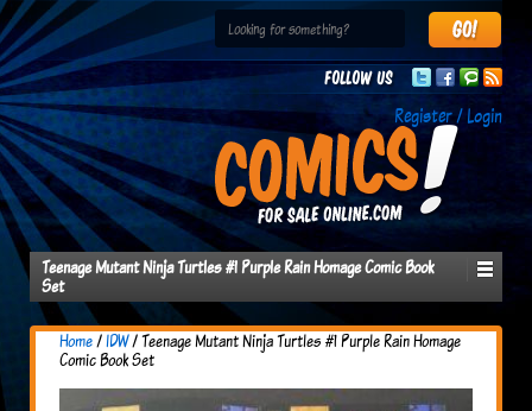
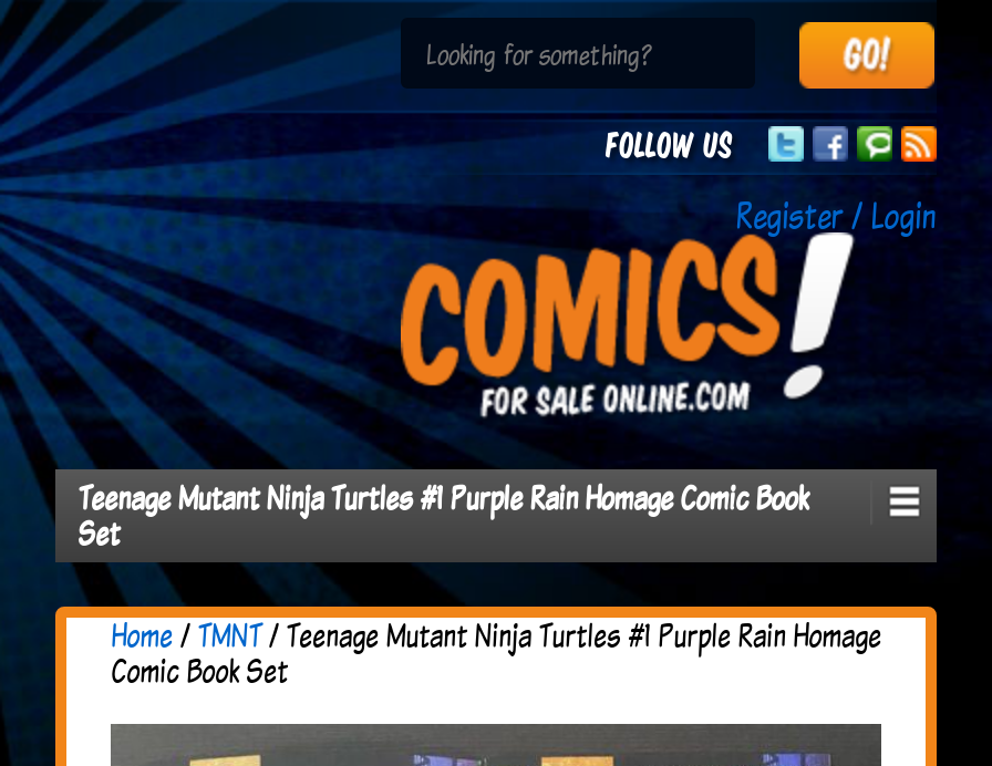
- Home/IDW/ Teenage Mutant Ninja Turtles #1 Purple Rain Homage
+ Home/TMNT/ Teenage Mutant Ninja Turtles #1 Purple Rain Homage
